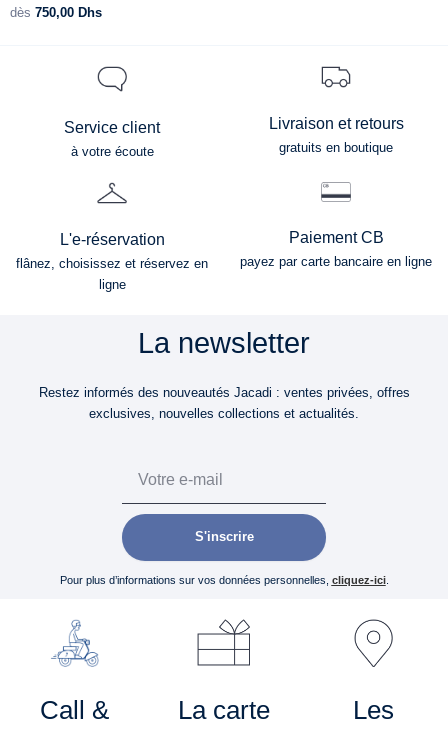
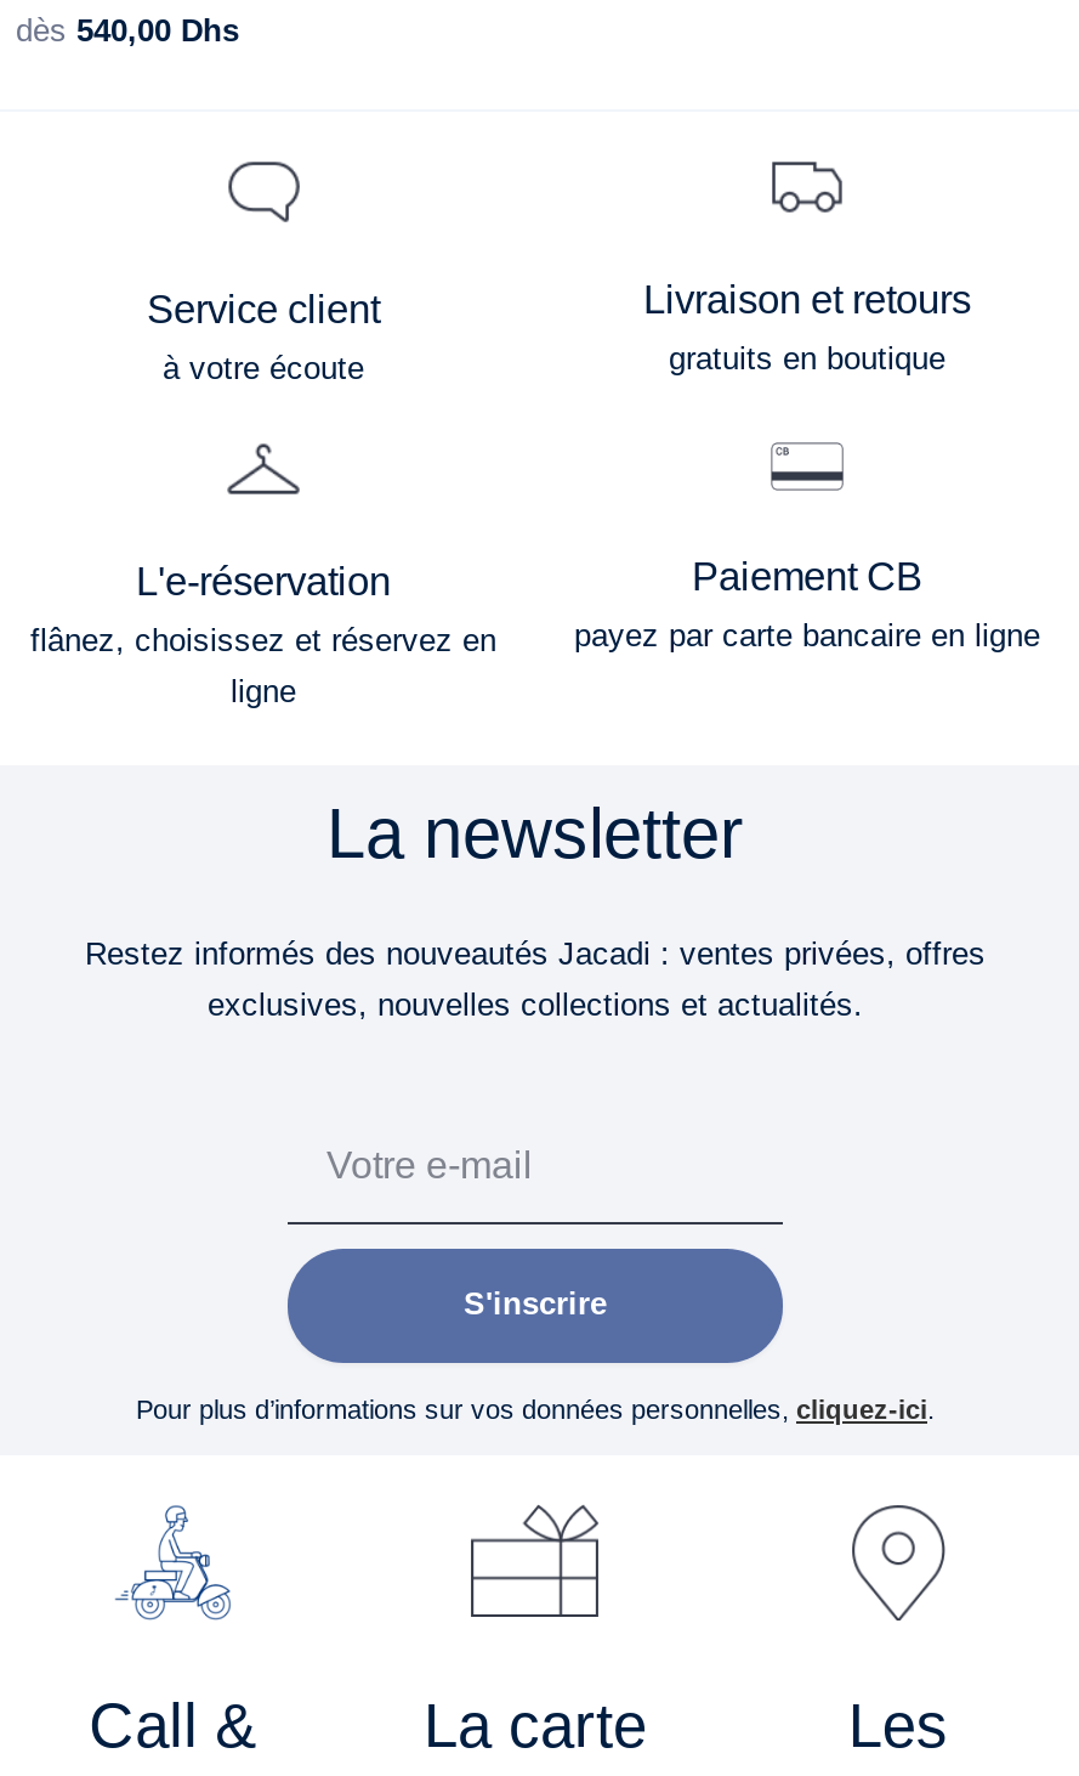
- dès 750,00 Dhs
+ dès 540,00 Dhs
